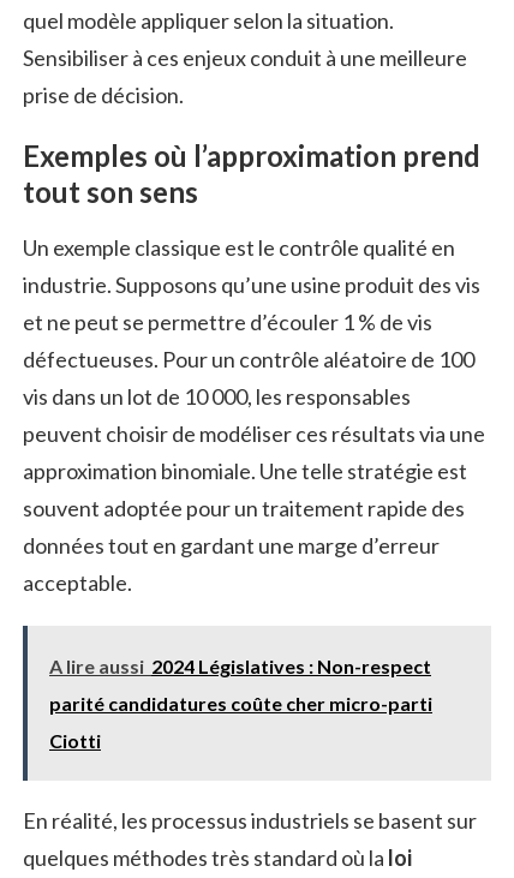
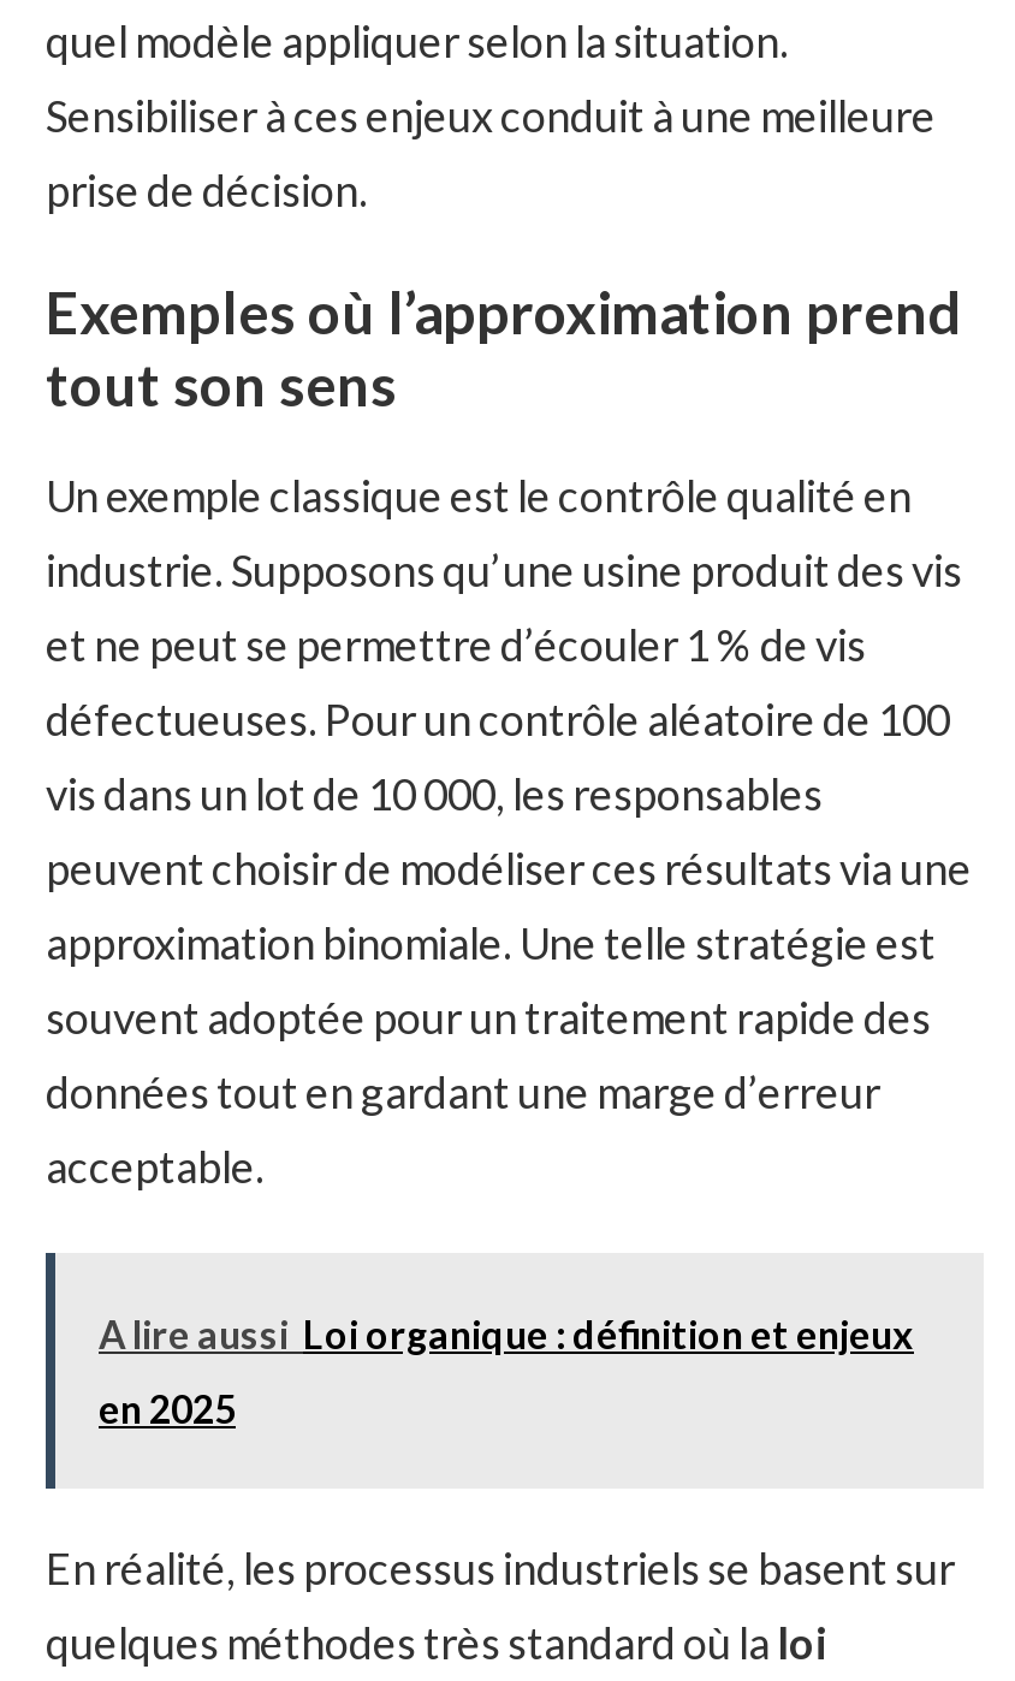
- A lire aussi 2024 Législatives : Non-respect
- parité candidatures coûte cher micro-parti
- Ciotti
+ A lire aussi Loi organique : définition et enjeux
+ en 2025
